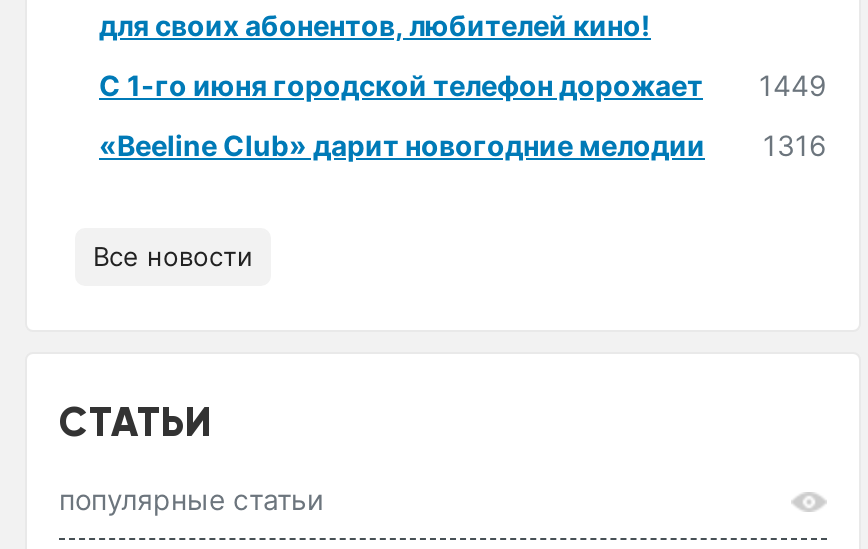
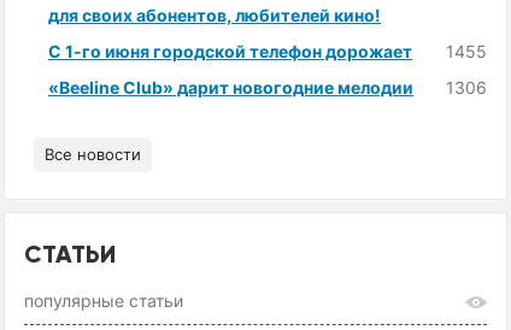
- С 1-го июня городской телефон дорожает 1449
+ С 1-го июня городской телефон дорожает 1455

- «Beeline Club» дарит новогодние мелодии 1316
+ «Beeline Club» дарит новогодние мелодии 1306
